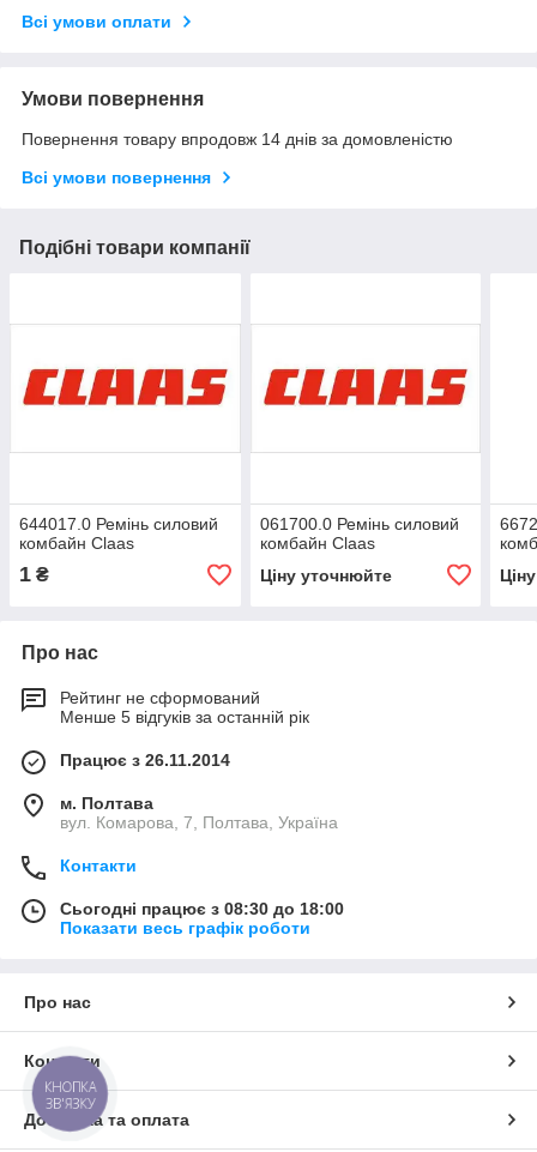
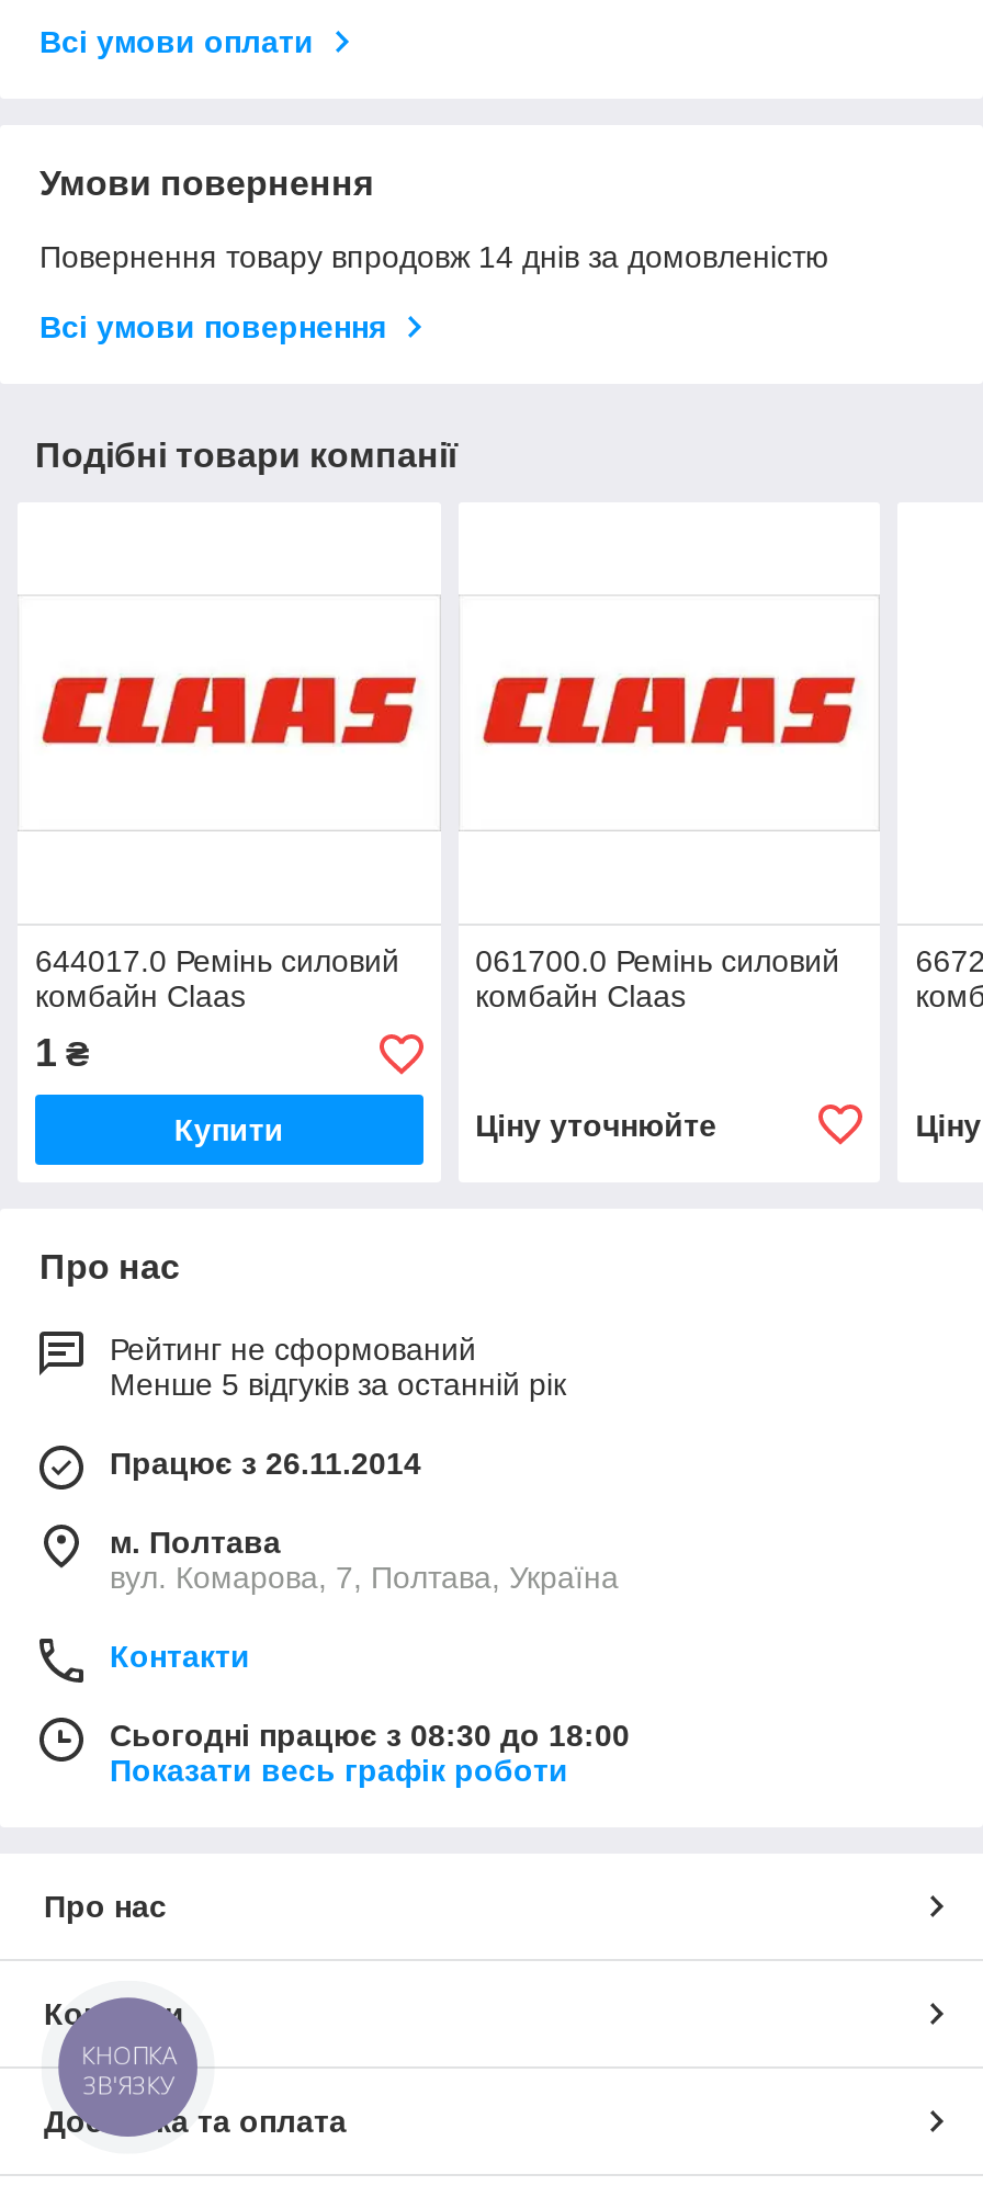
+ Купити
